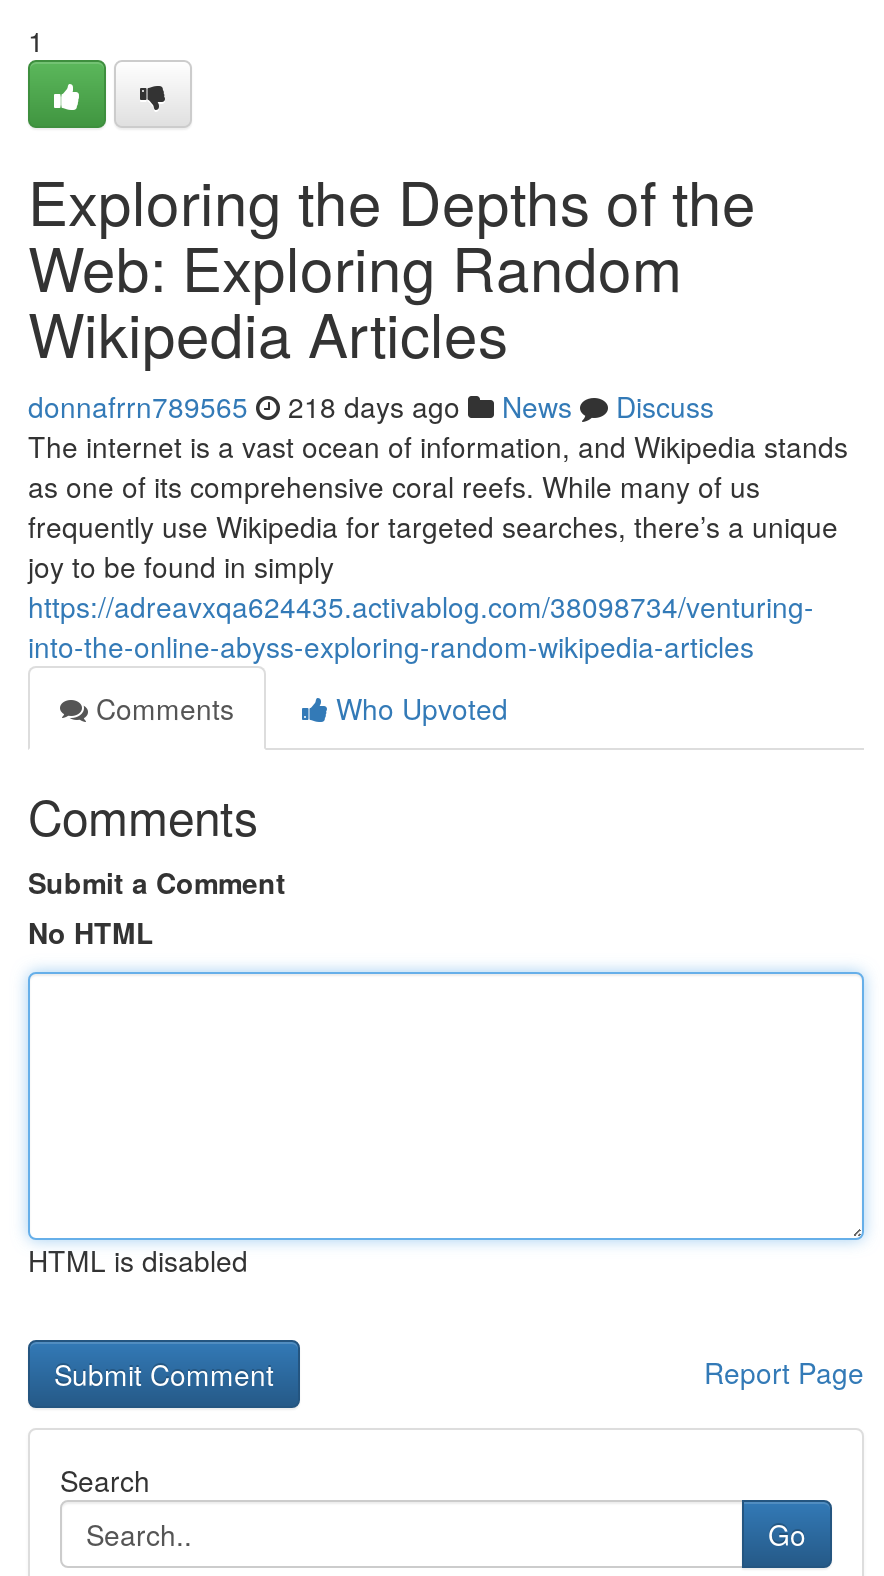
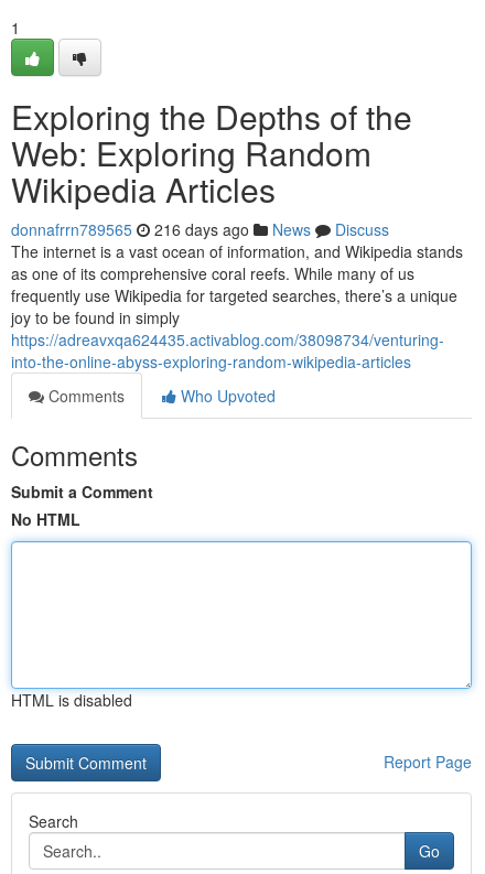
- donnafrrn789565 218 days ago News Discuss
+ donnafrrn789565 216 days ago News Discuss
